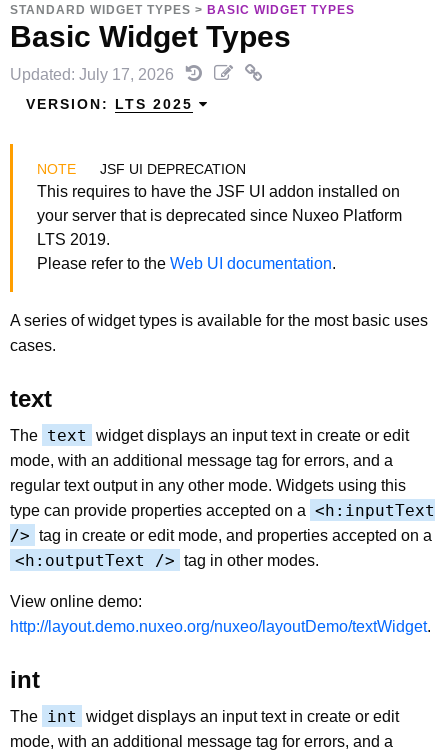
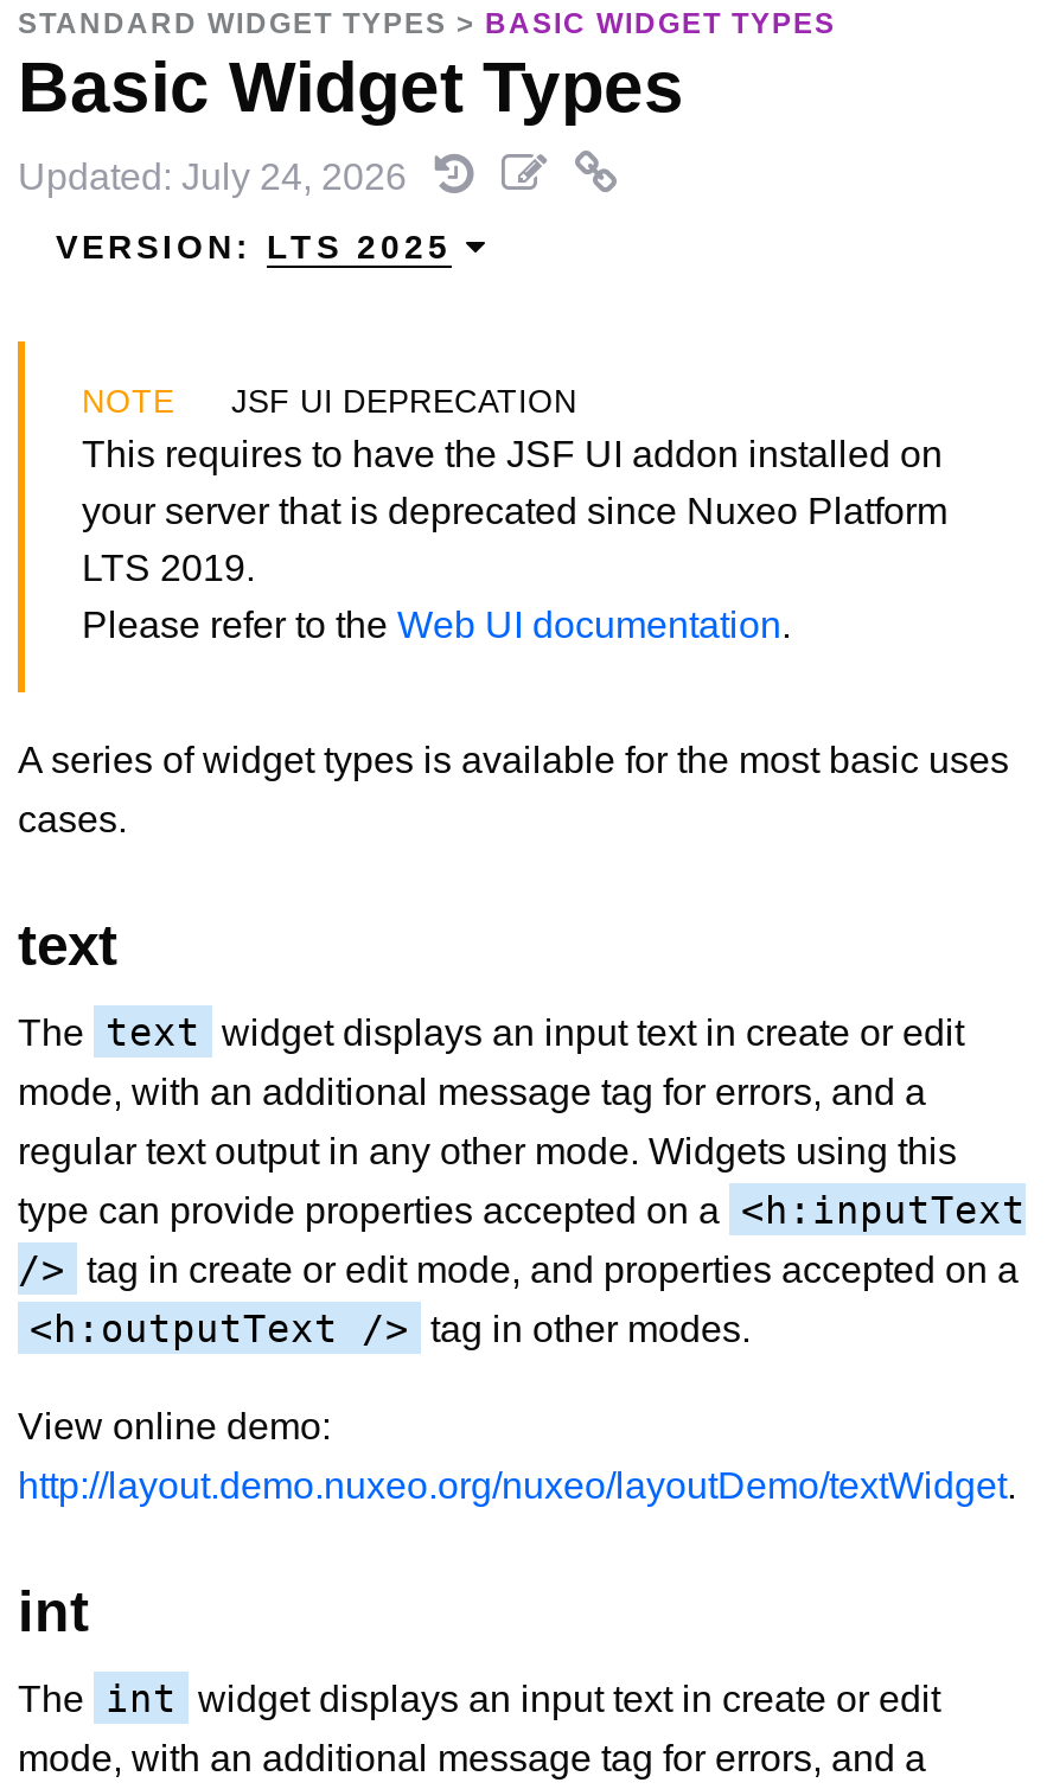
- Updated: July 17, 2026
+ Updated: July 24, 2026
